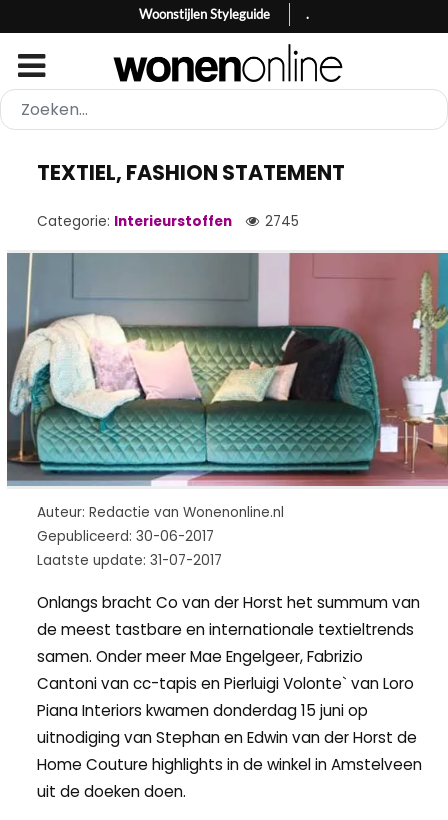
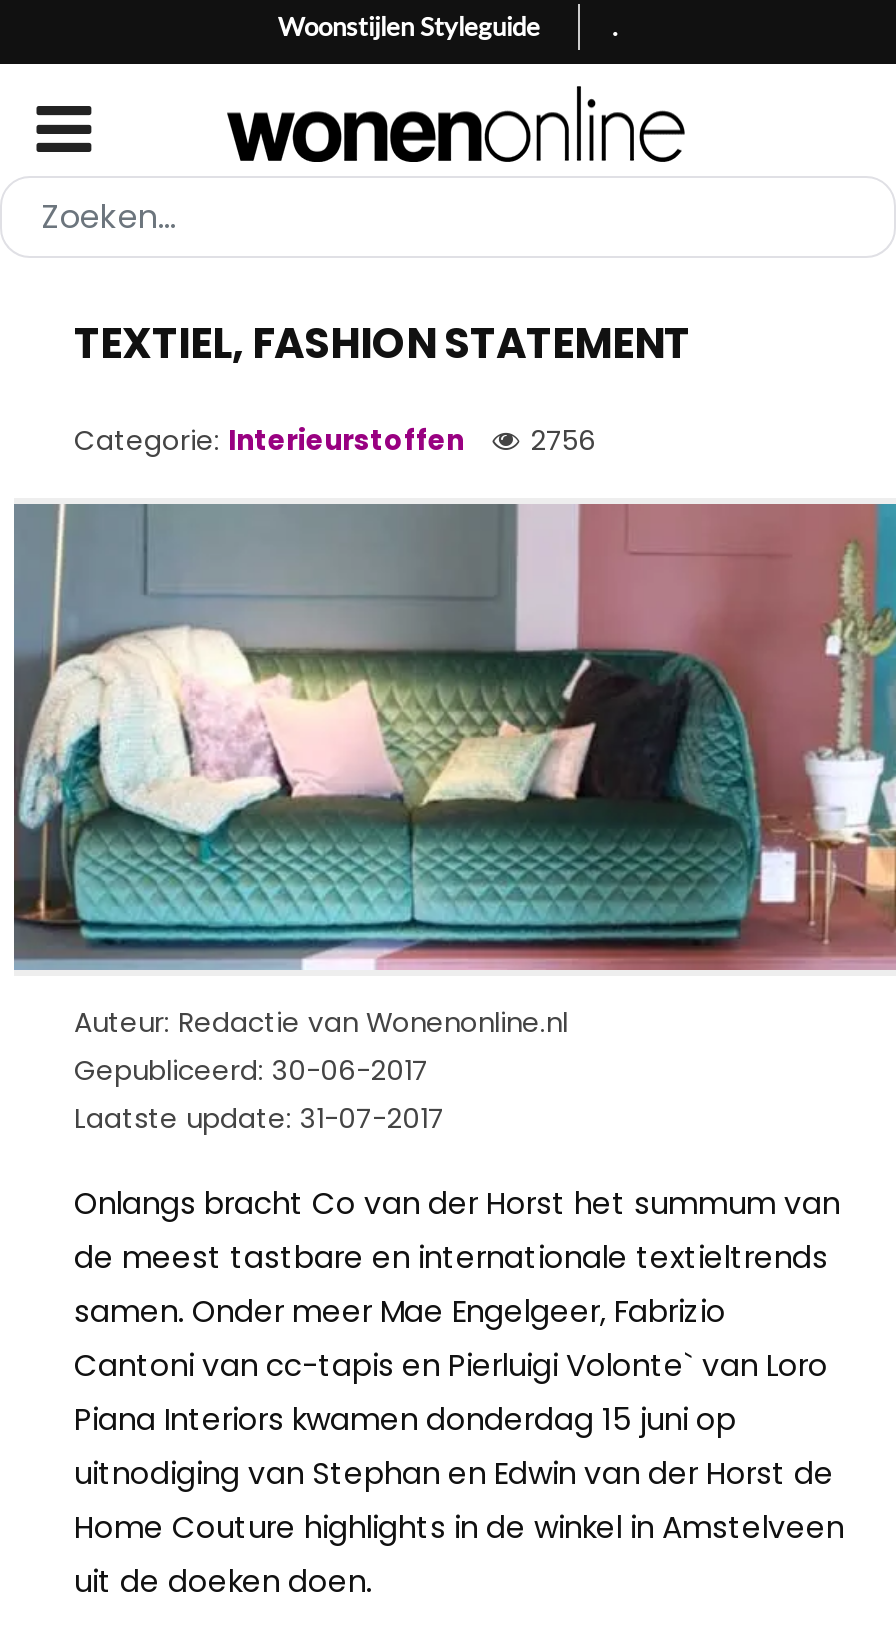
- Categorie: Interieurstoffen 2745
+ Categorie: Interieurstoffen 2756
